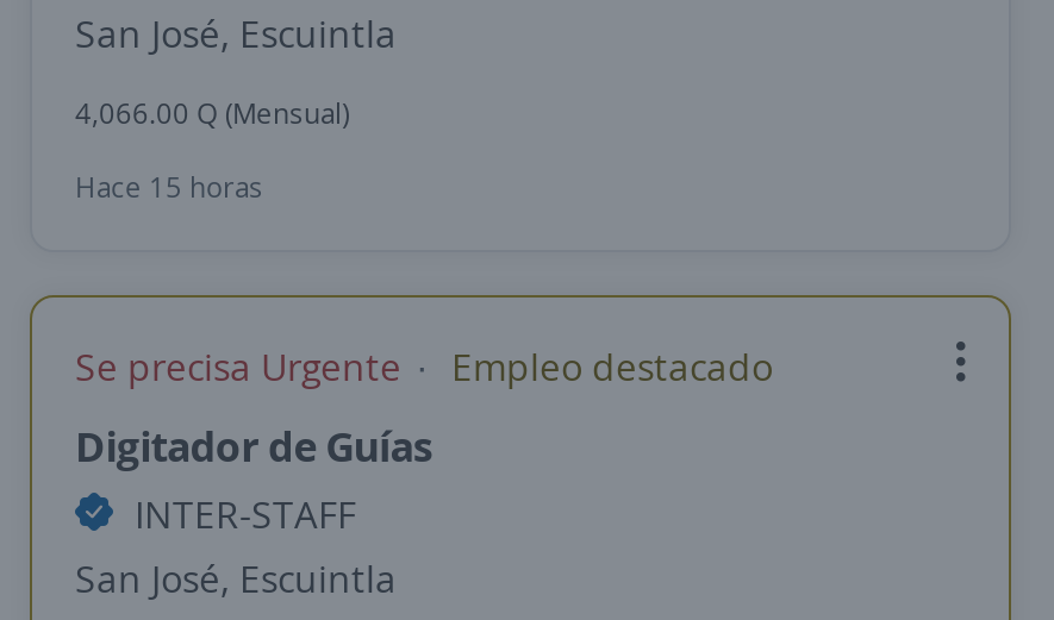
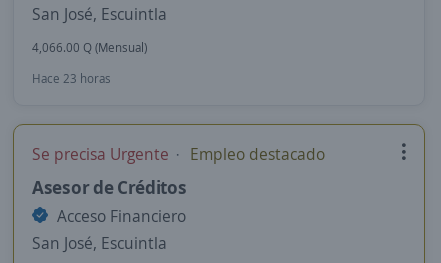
- Hace 15 horas
+ Hace 23 horas

- Digitador de Guías
- INTER-STAFF
+ Asesor de Créditos
+ Acceso Financiero
